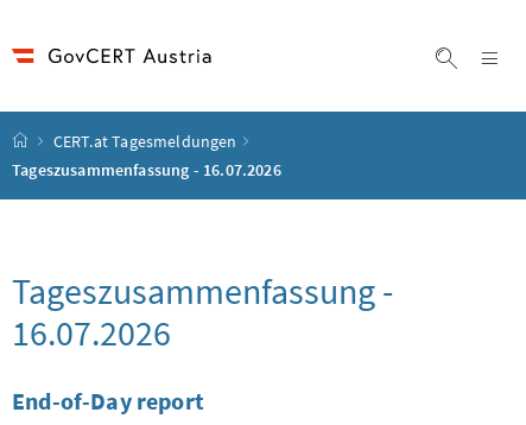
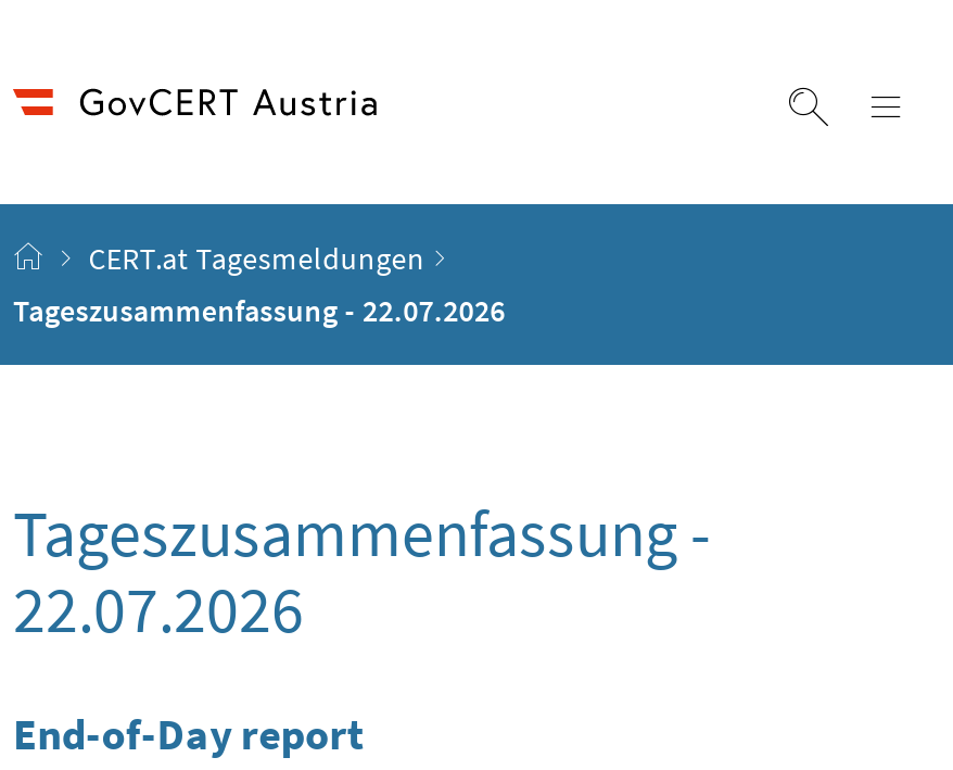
- Tageszusammenfassung - 16.07.2026
+ Tageszusammenfassung - 22.07.2026

- 16.07.2026
+ 22.07.2026
